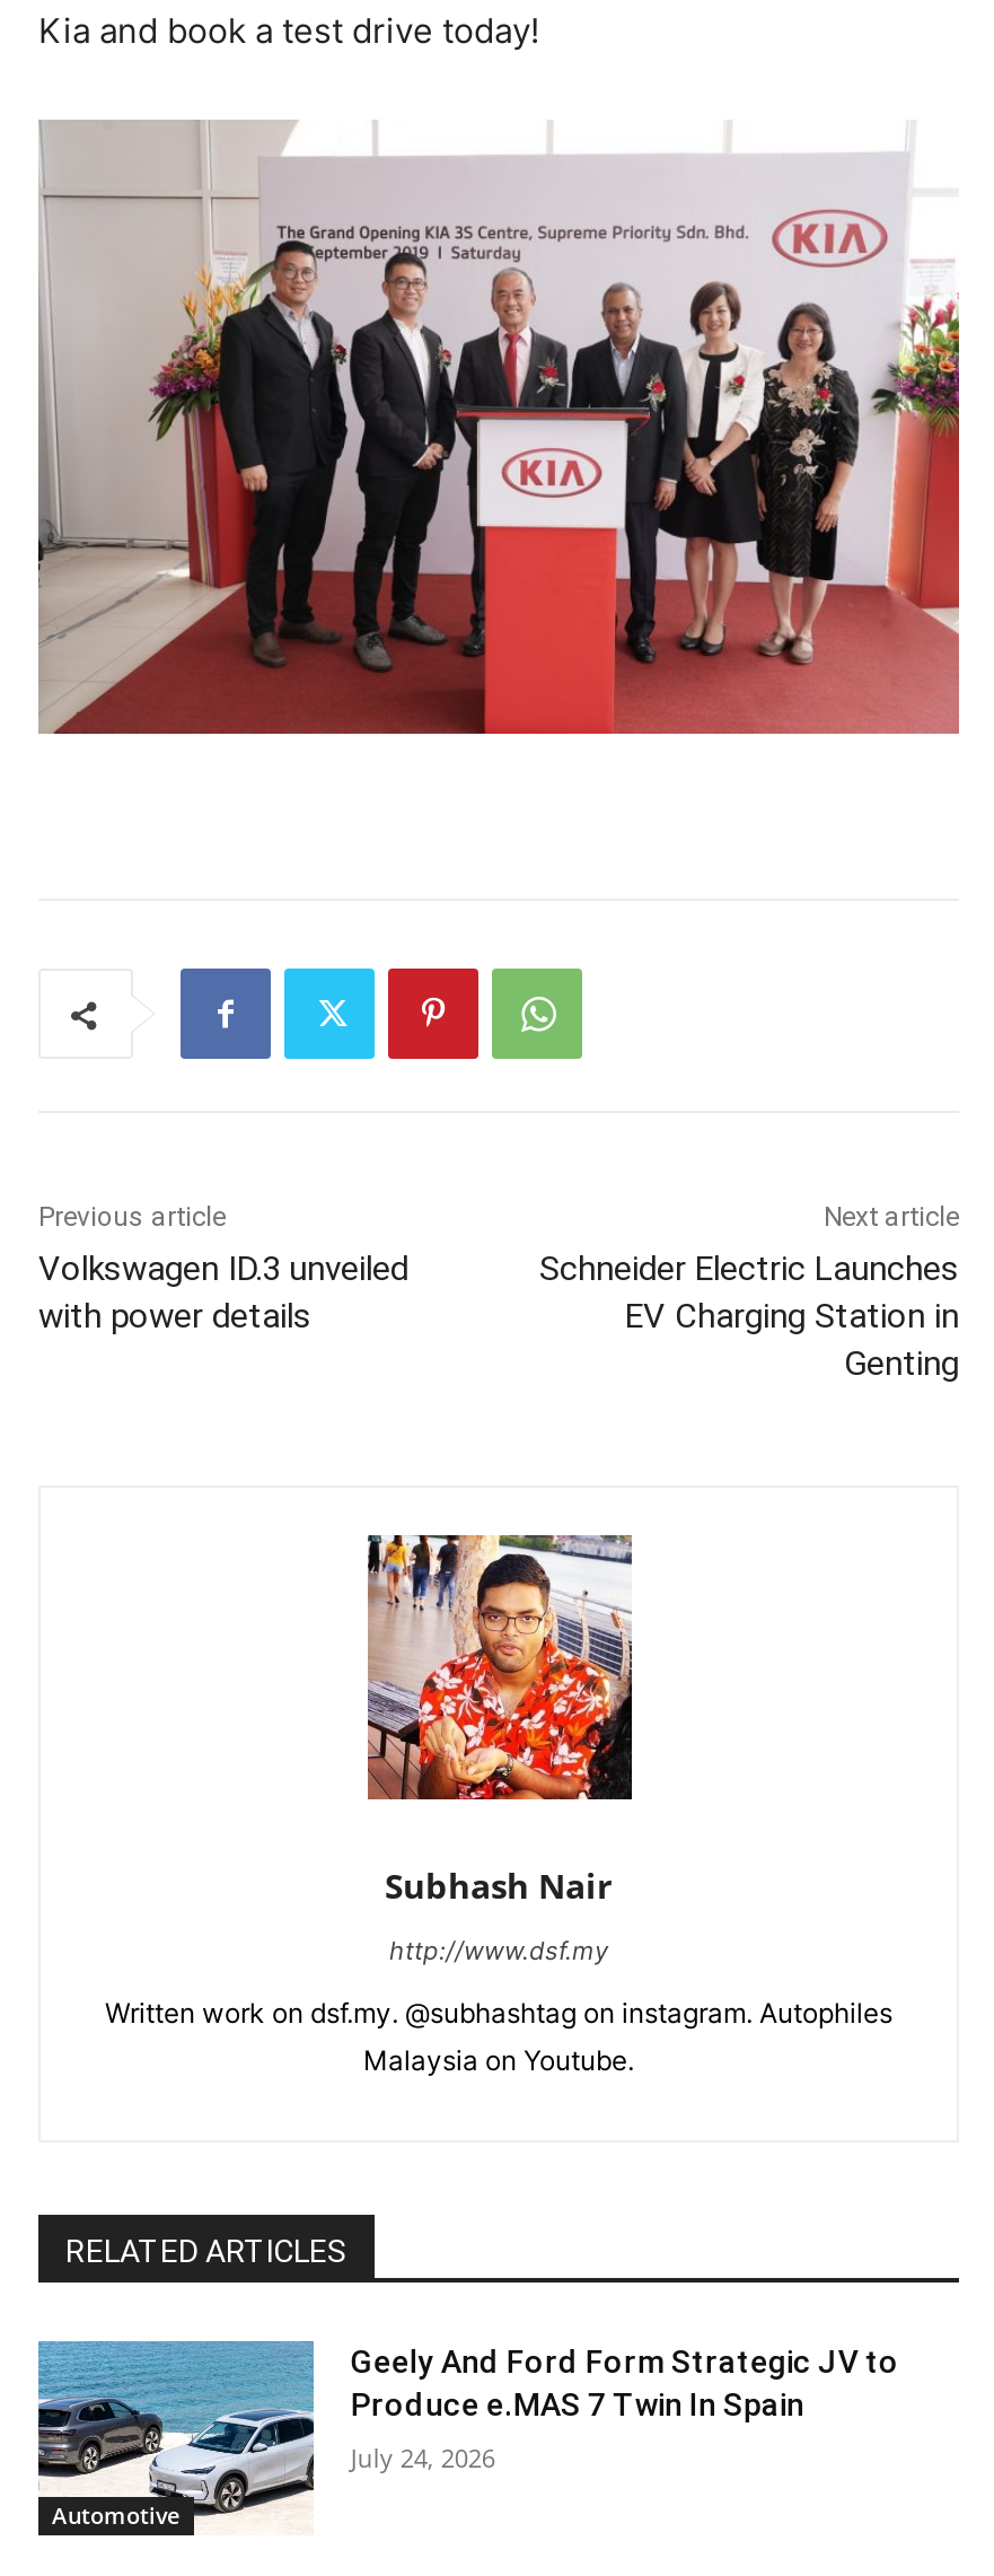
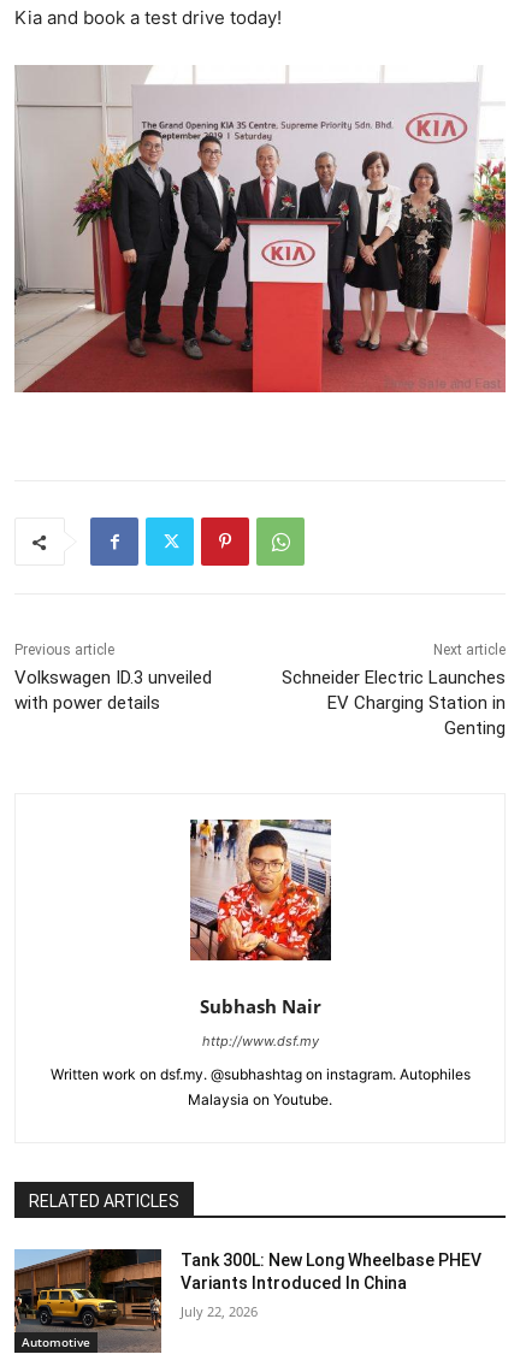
- [image]
- Geely And Ford Form Strategic JV to
- Produce e.MAS 7 Twin In Spain
+ [image]
+ Tank 300L: New Long Wheelbase PHEV
+ Variants Introduced In China

- July 24, 2026
+ July 22, 2026
